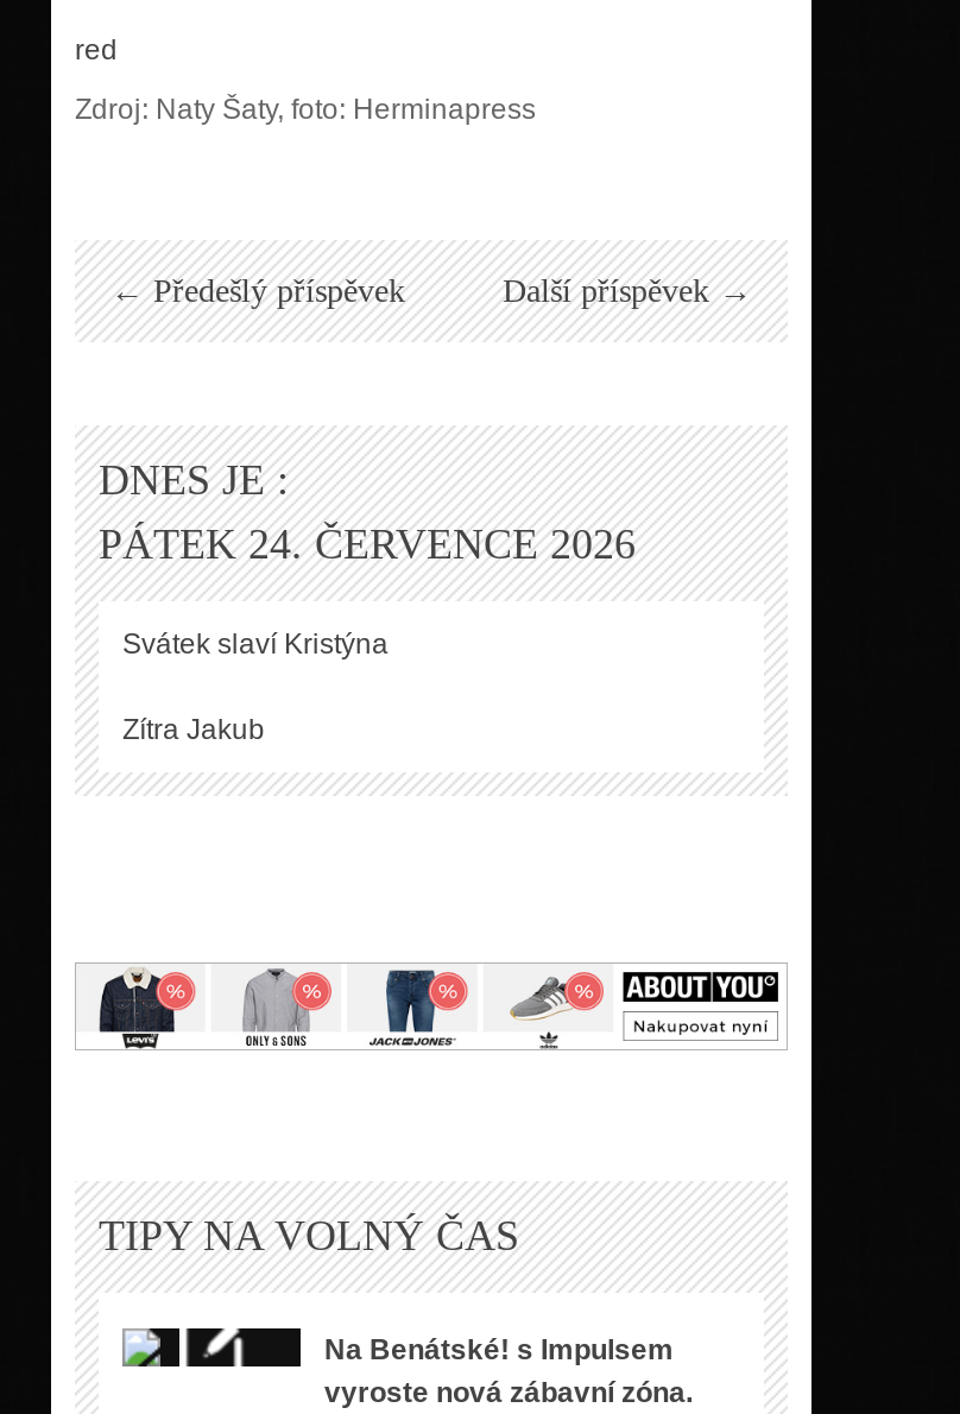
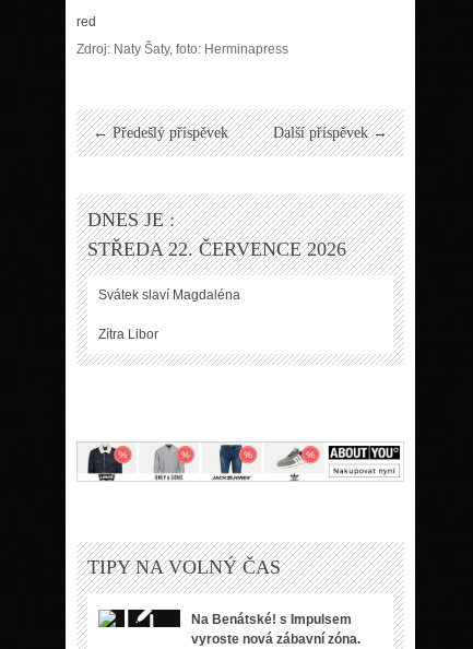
- PÁTEK 24. ČERVENCE 2026
+ STŘEDA 22. ČERVENCE 2026

- Svátek slaví Kristýna
+ Svátek slaví Magdaléna

- Zítra Jakub
+ Zítra Libor
